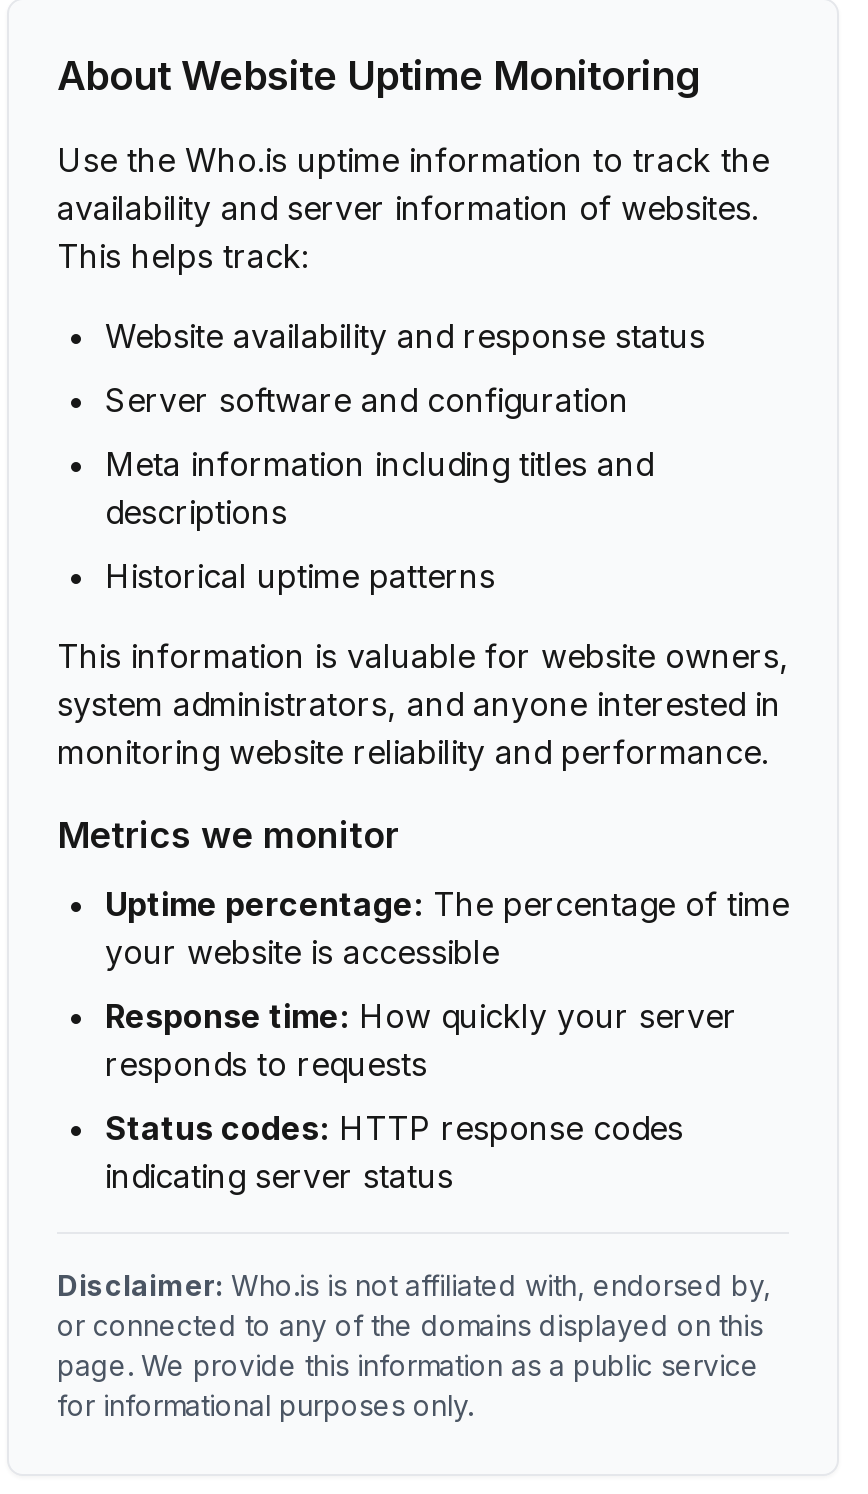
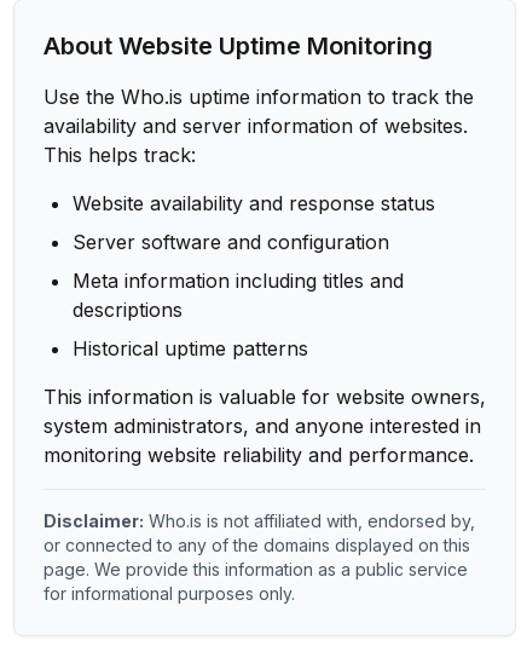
- Metrics we monitor
- Uptime percentage: The percentage of time
- your website is accessible
- Response time: How quickly your server
- responds to requests
- Status codes: HTTP response codes
- indicating server status
